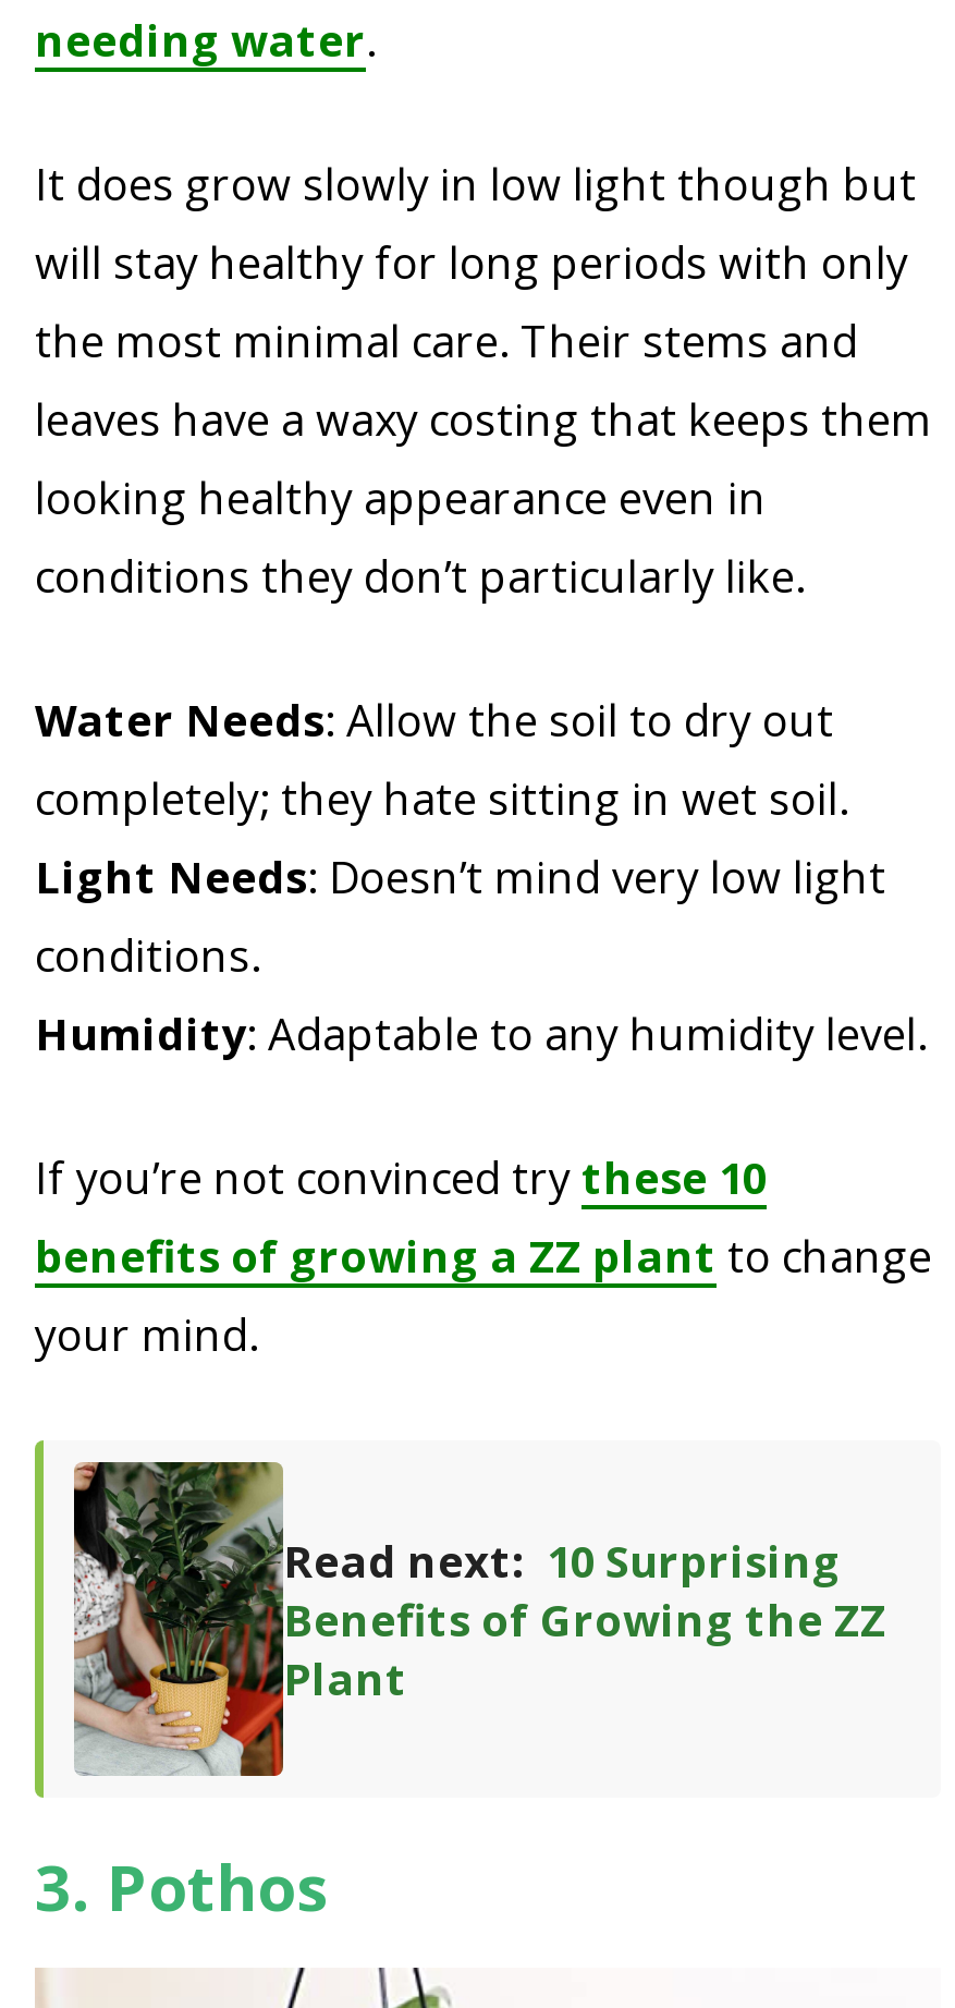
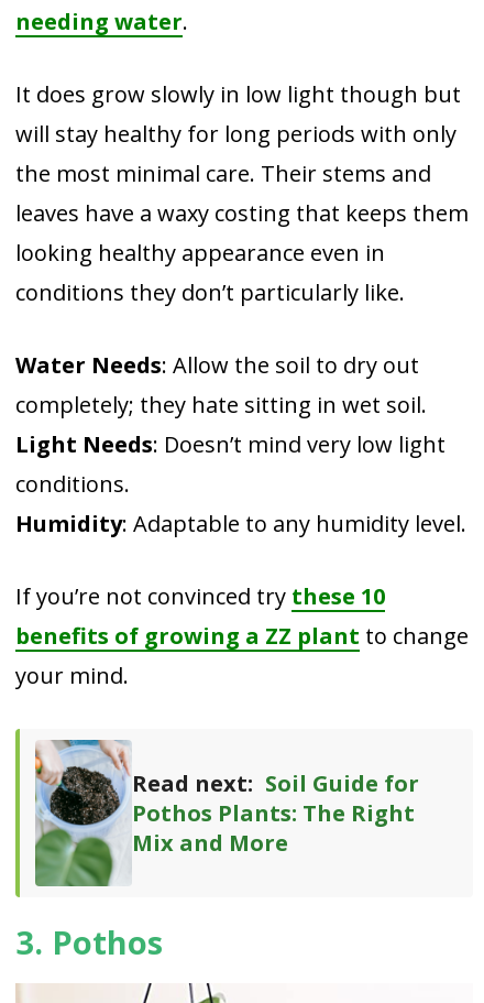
- [image]
- Read next: 10 Surprising
- Benefits of Growing the ZZ
- Plant
+ [image]
+ Read next: Soil Guide for
+ Pothos Plants: The Right
+ Mix and More
